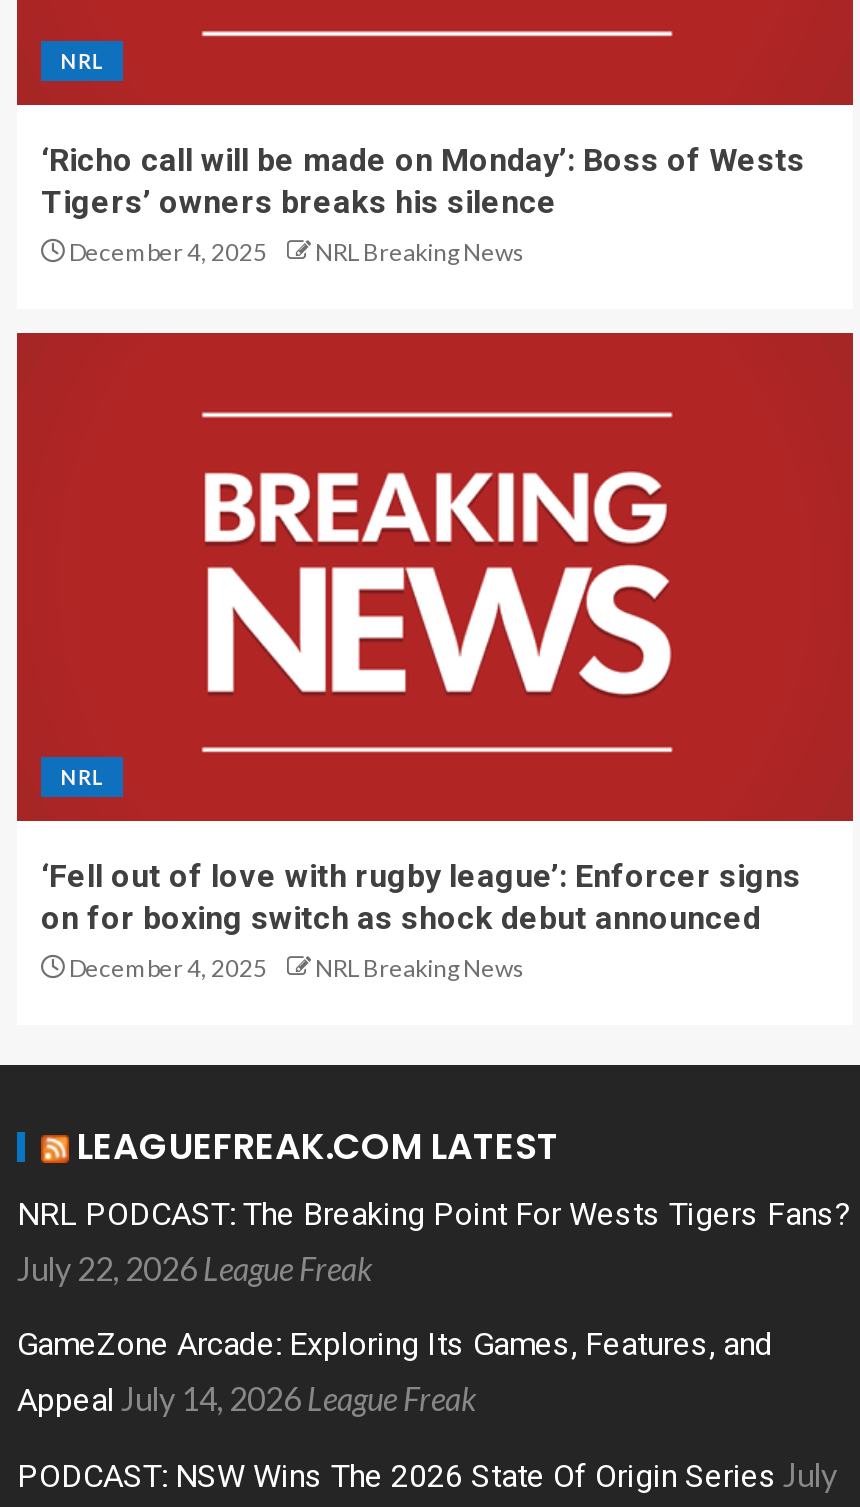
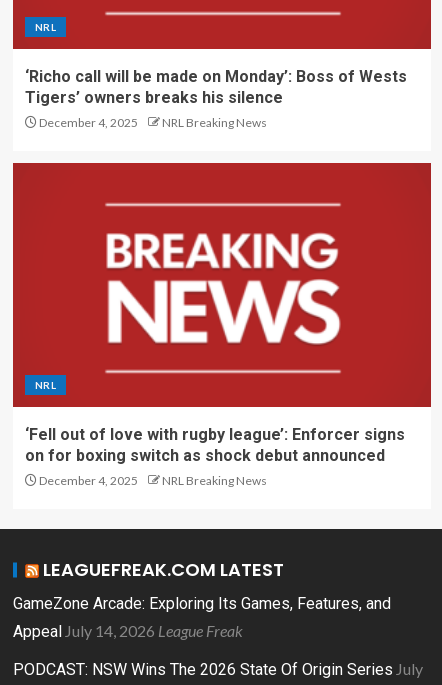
- NRL PODCAST: The Breaking Point For Wests Tigers Fans?
- July 22, 2026 League Freak
